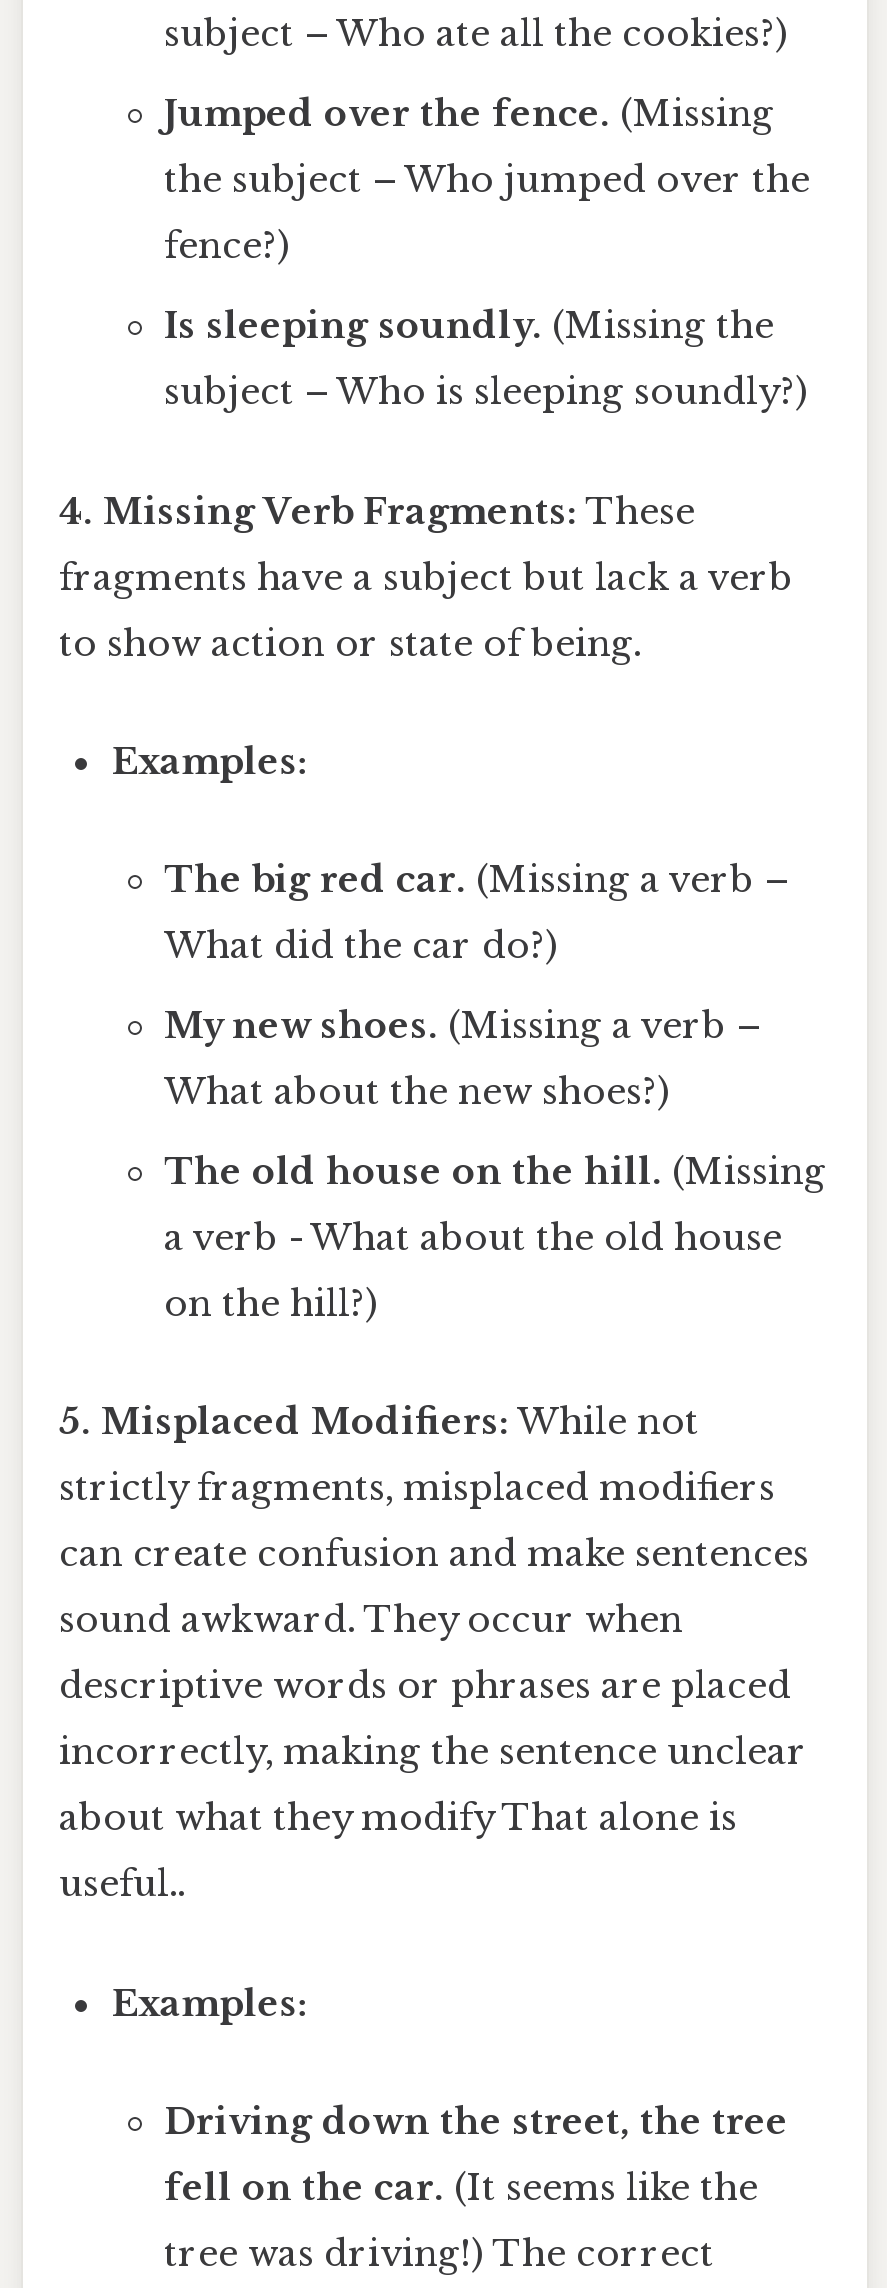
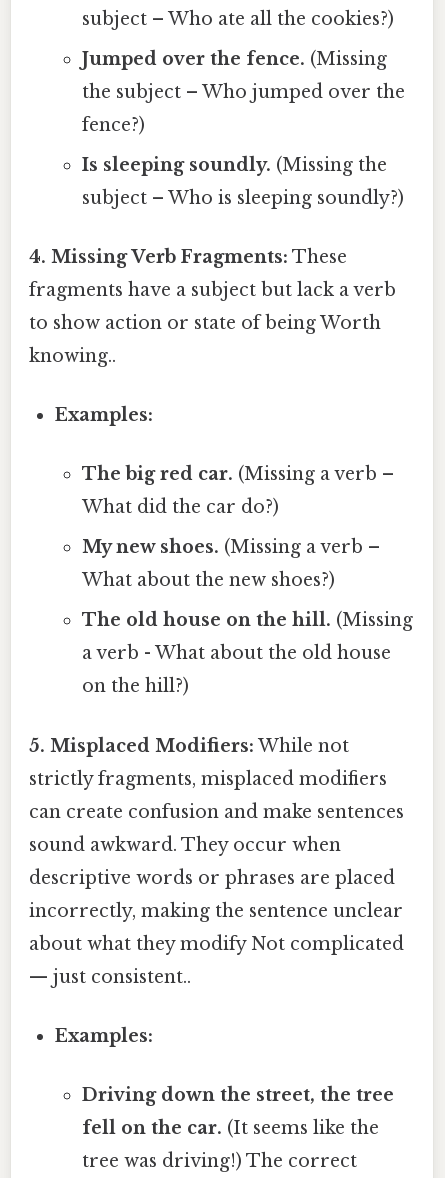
- to show action or state of being.
+ to show action or state of being Worth
+ knowing..

- about what they modify That alone is
+ about what they modify Not complicated

- useful..
+ — just consistent..
